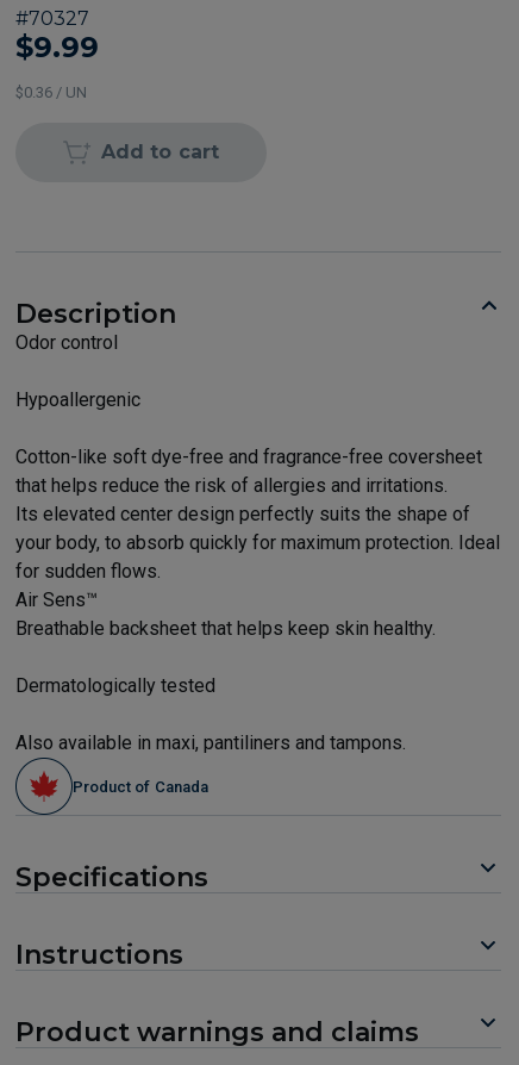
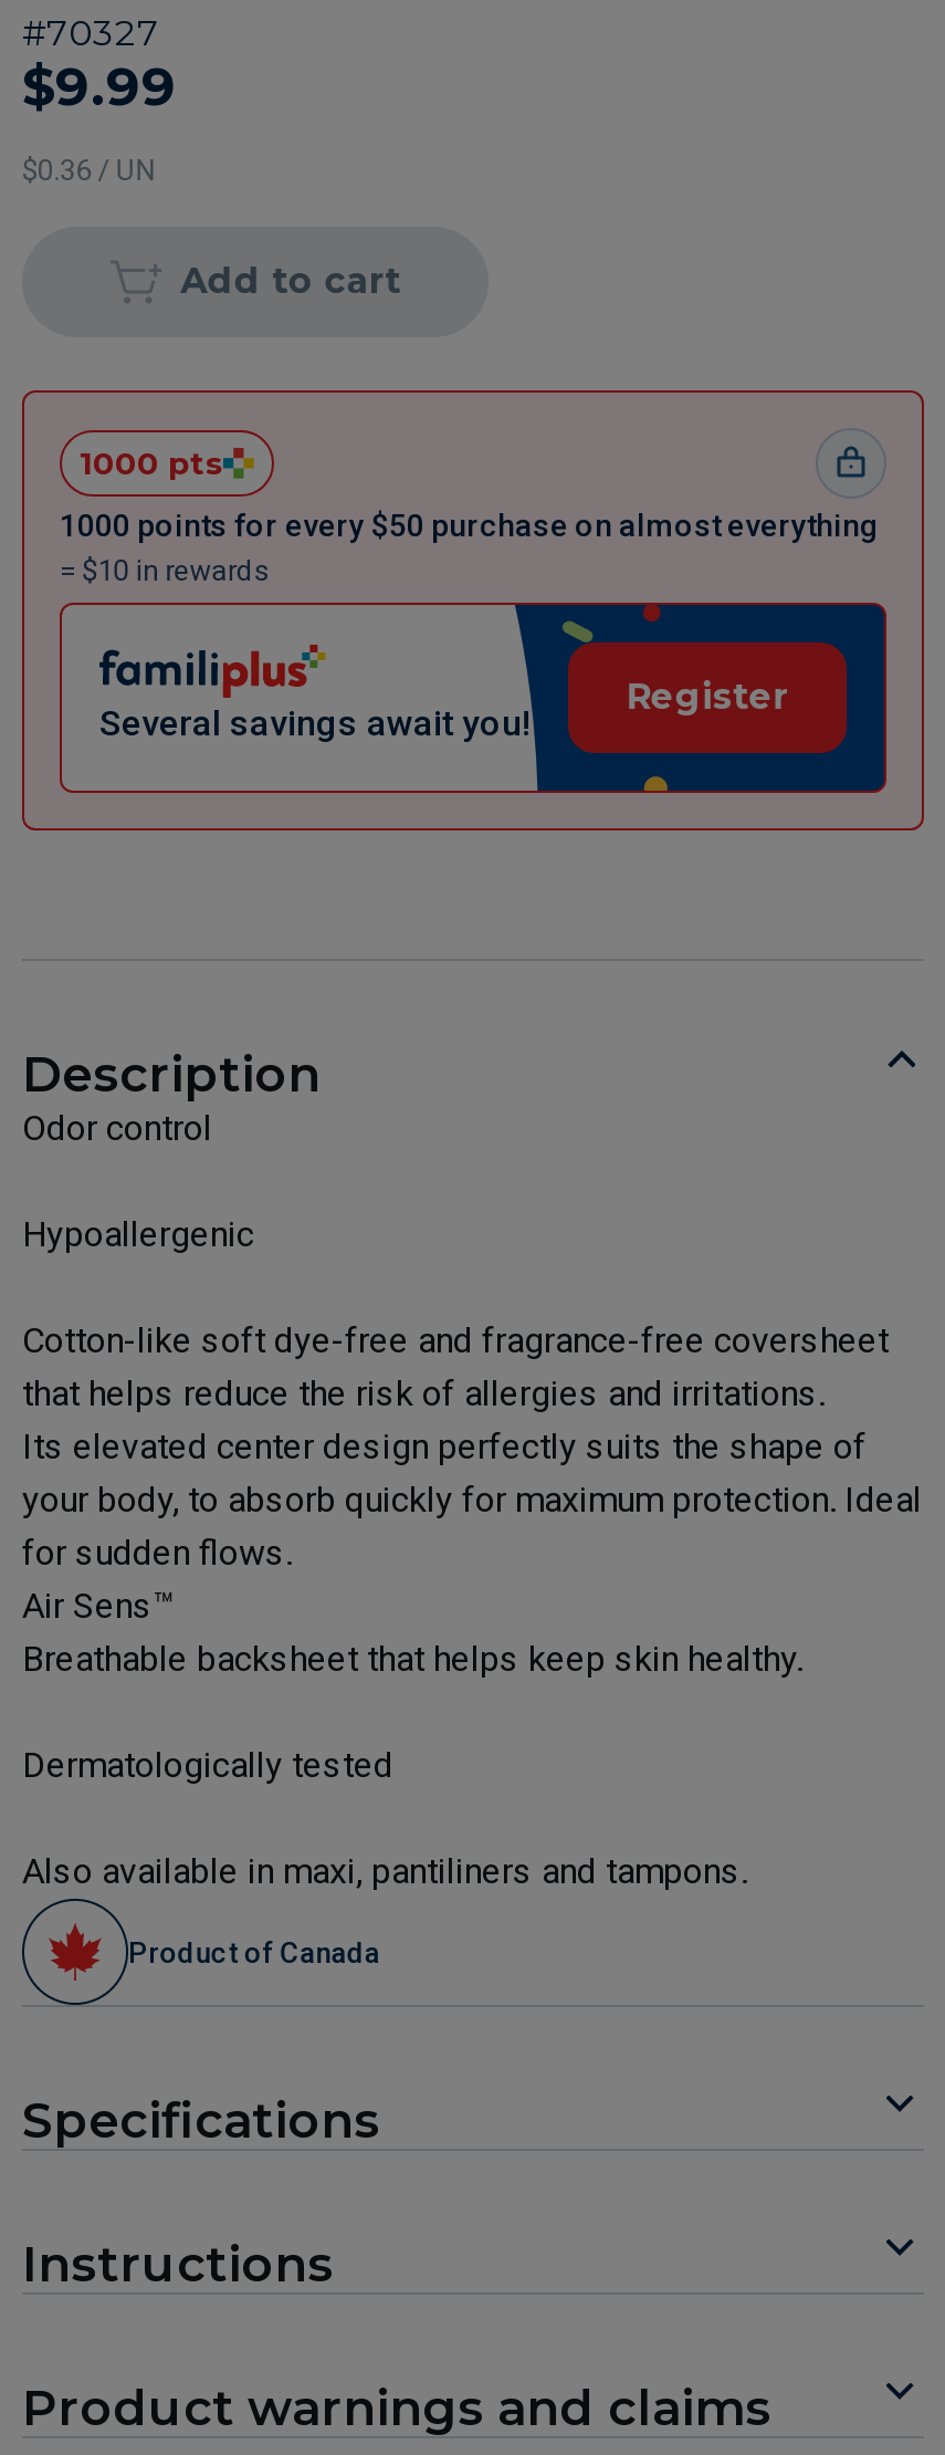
+ [image]
+ 1000 pts
+ 1000 points for every $50 purchase on almost everything
+ = $10 in rewards

+ Several savings await you!

+ Register
